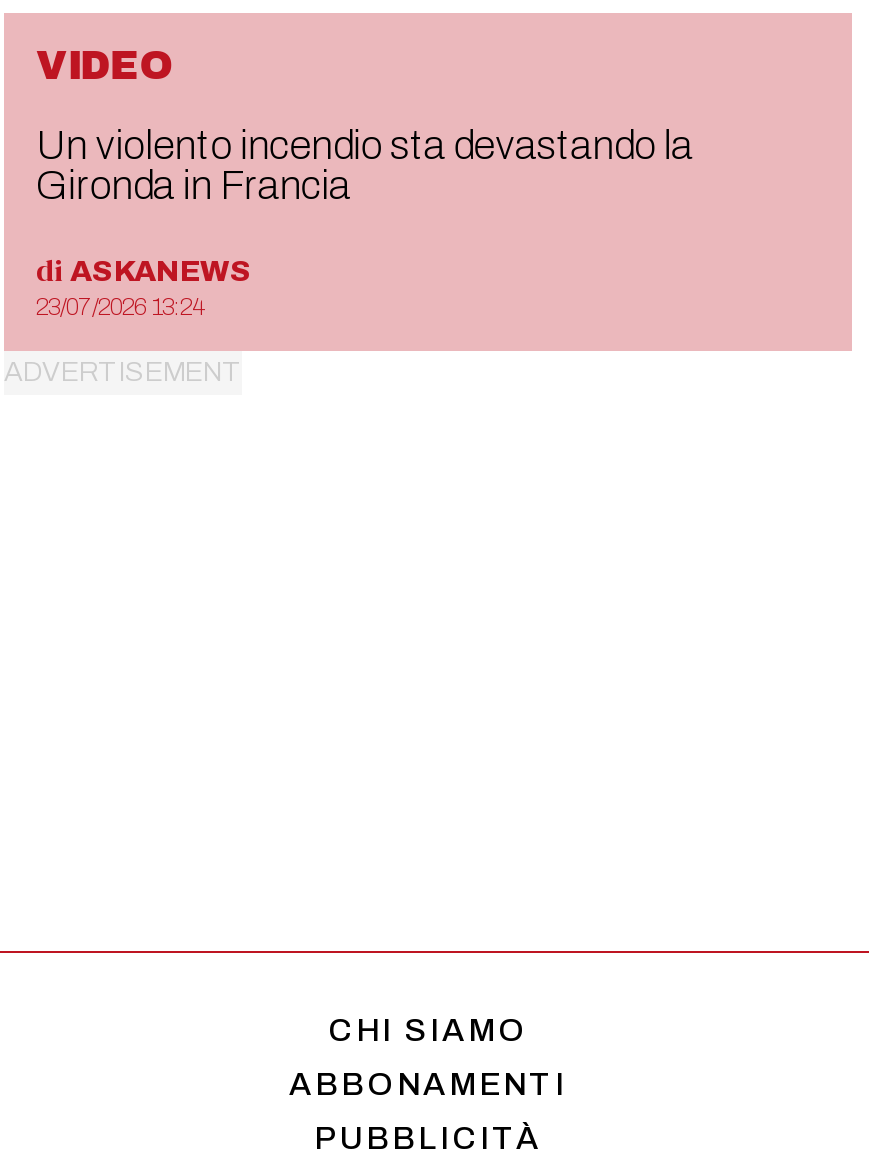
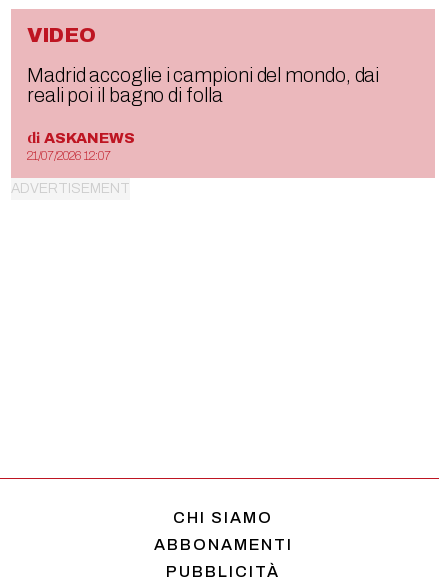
- Un violento incendio sta devastando la
- Gironda in Francia
+ Madrid accoglie i campioni del mondo, dai
+ reali poi il bagno di folla

- 23/07/2026 13:24
+ 21/07/2026 12:07
